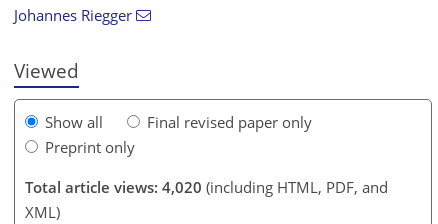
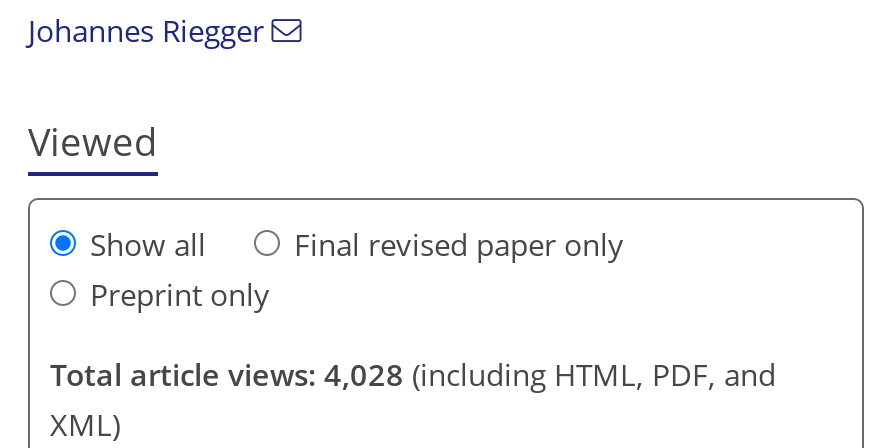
- Total article views: 4,020 (including HTML, PDF, and
+ Total article views: 4,028 (including HTML, PDF, and
